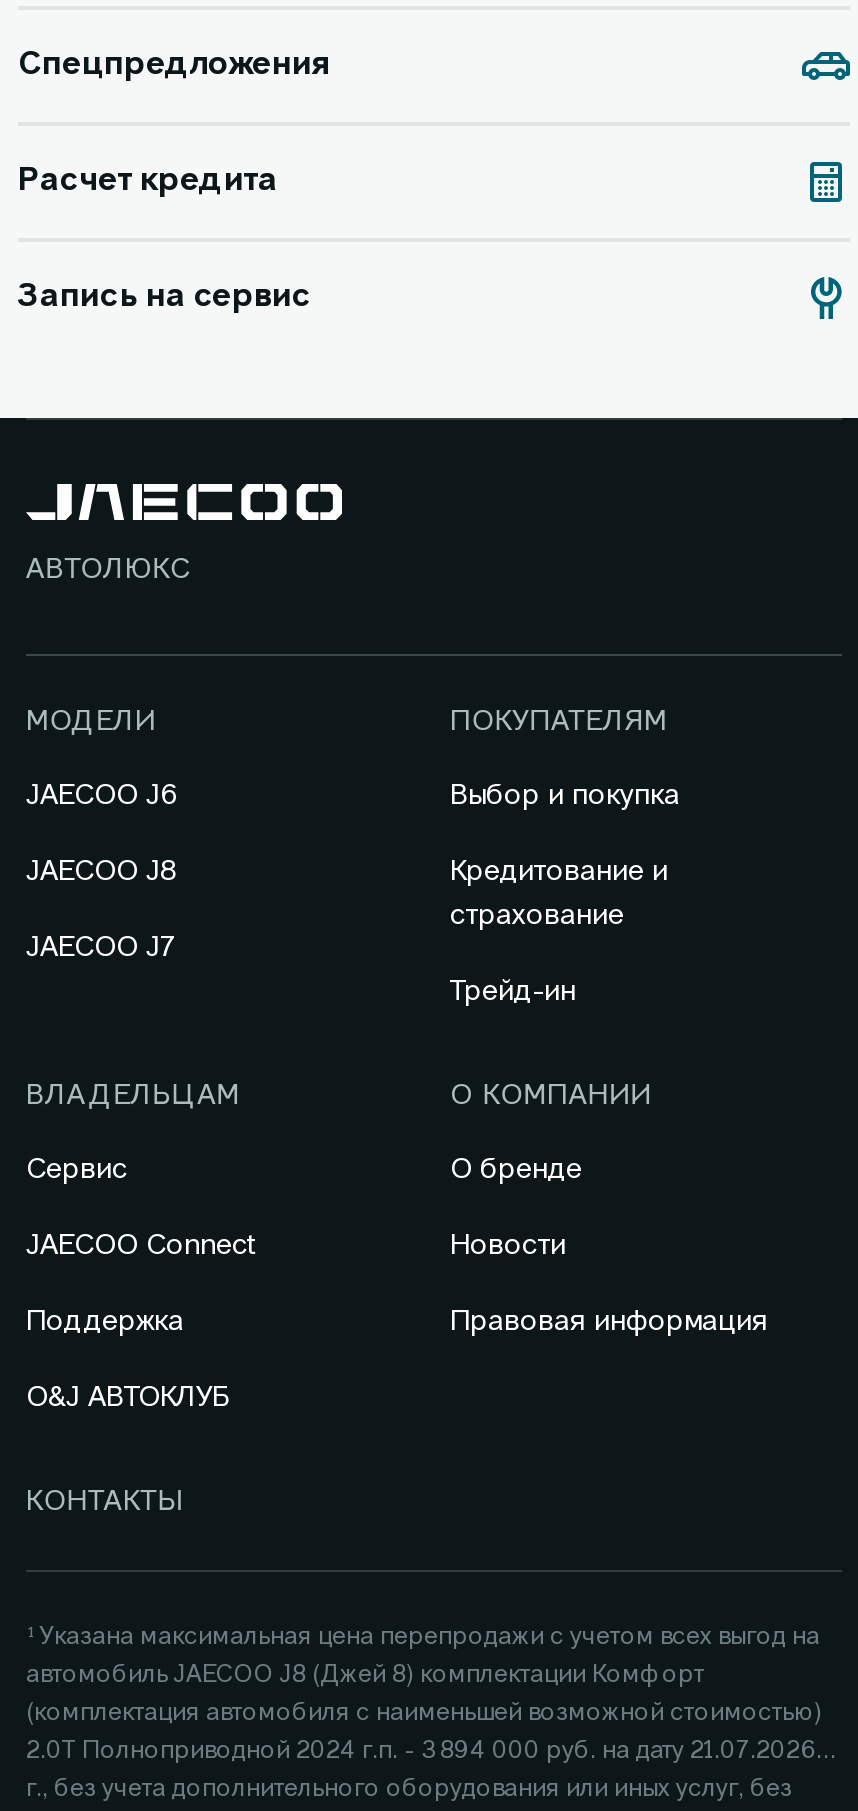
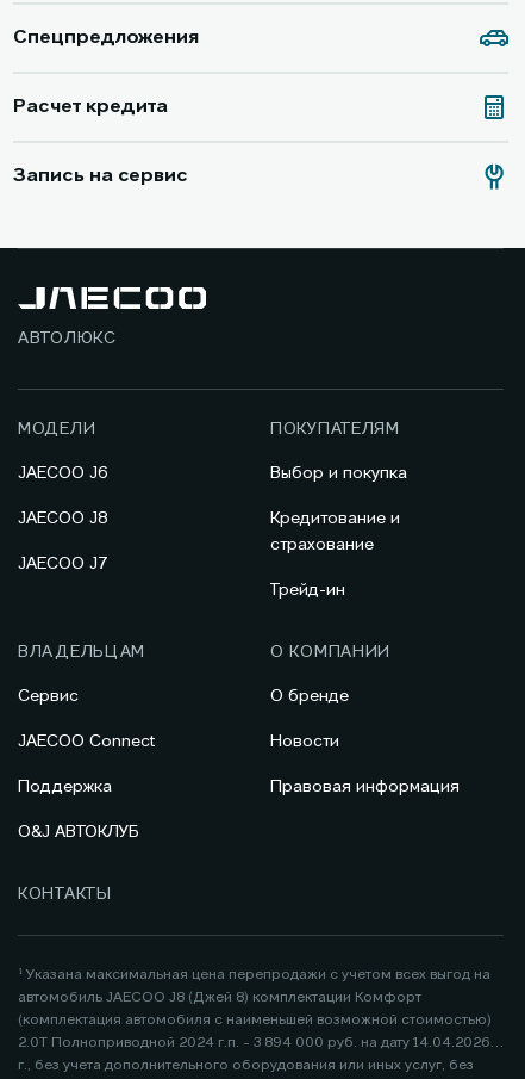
- 2.0Т Полноприводной 2024 г.п. - 3 894 000 руб. на дату 21.07.2026
+ 2.0Т Полноприводной 2024 г.п. - 3 894 000 руб. на дату 14.04.2026
